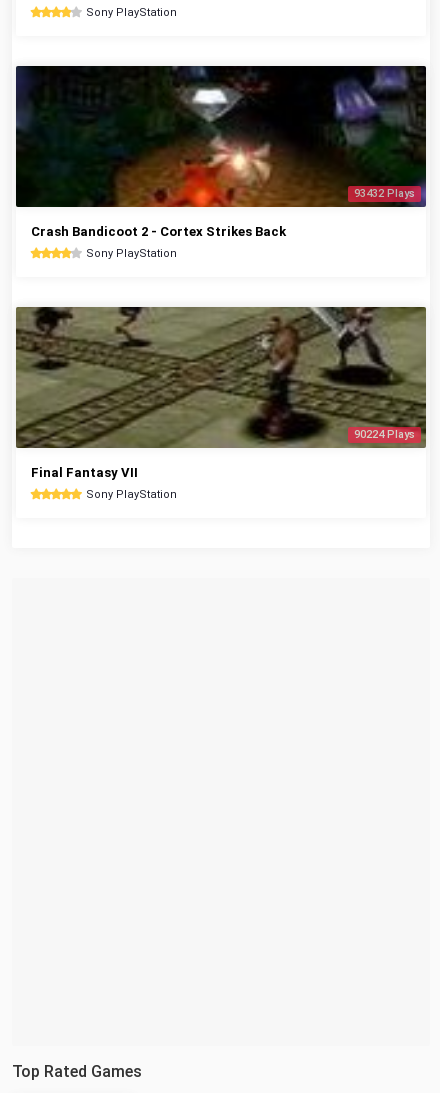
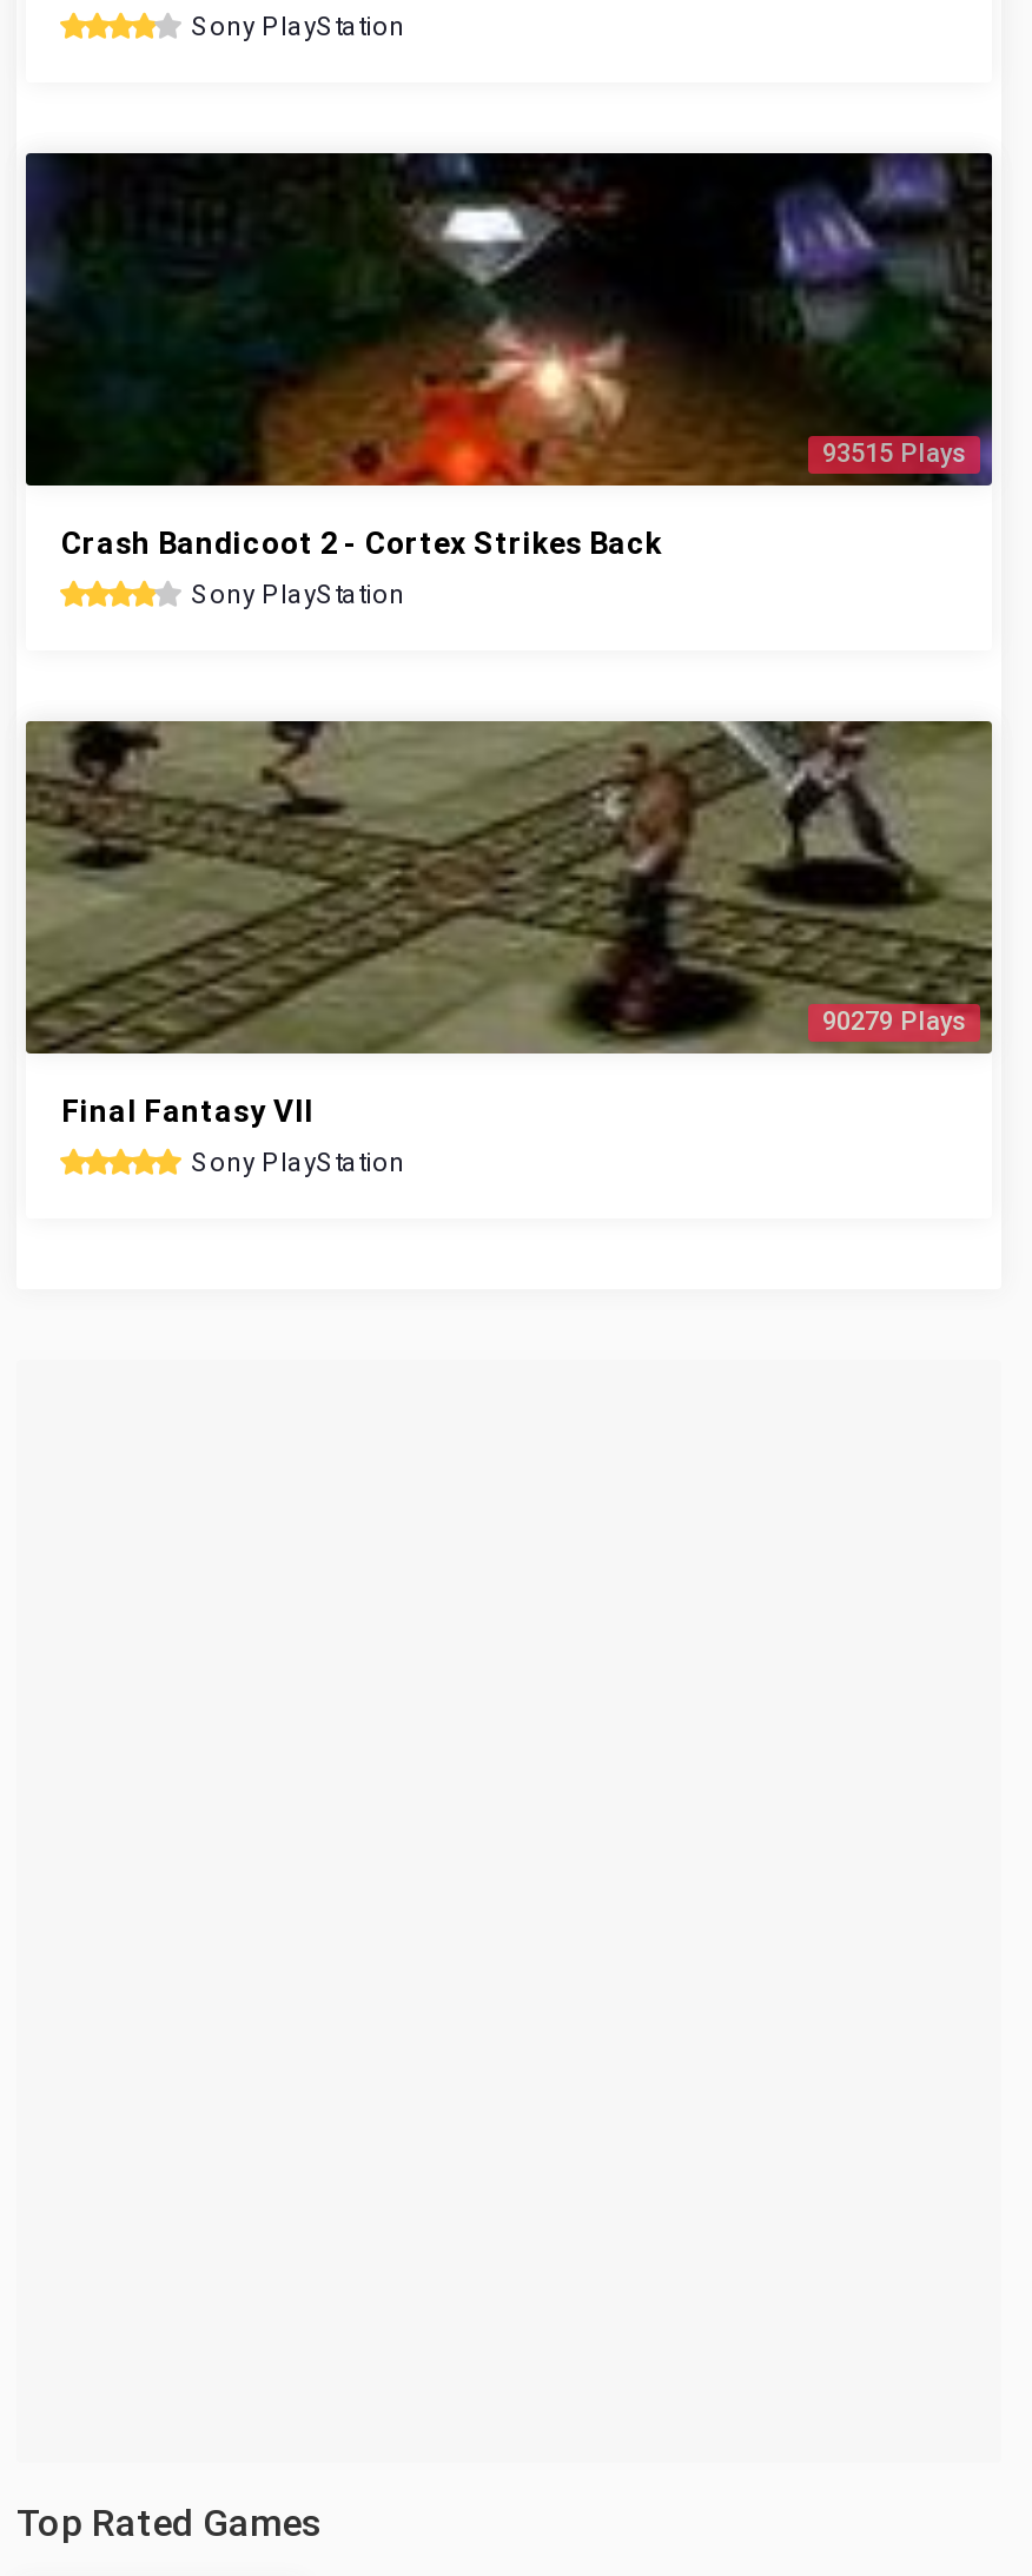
- 93432 Plays
+ 93515 Plays

- 90224 Plays
+ 90279 Plays
